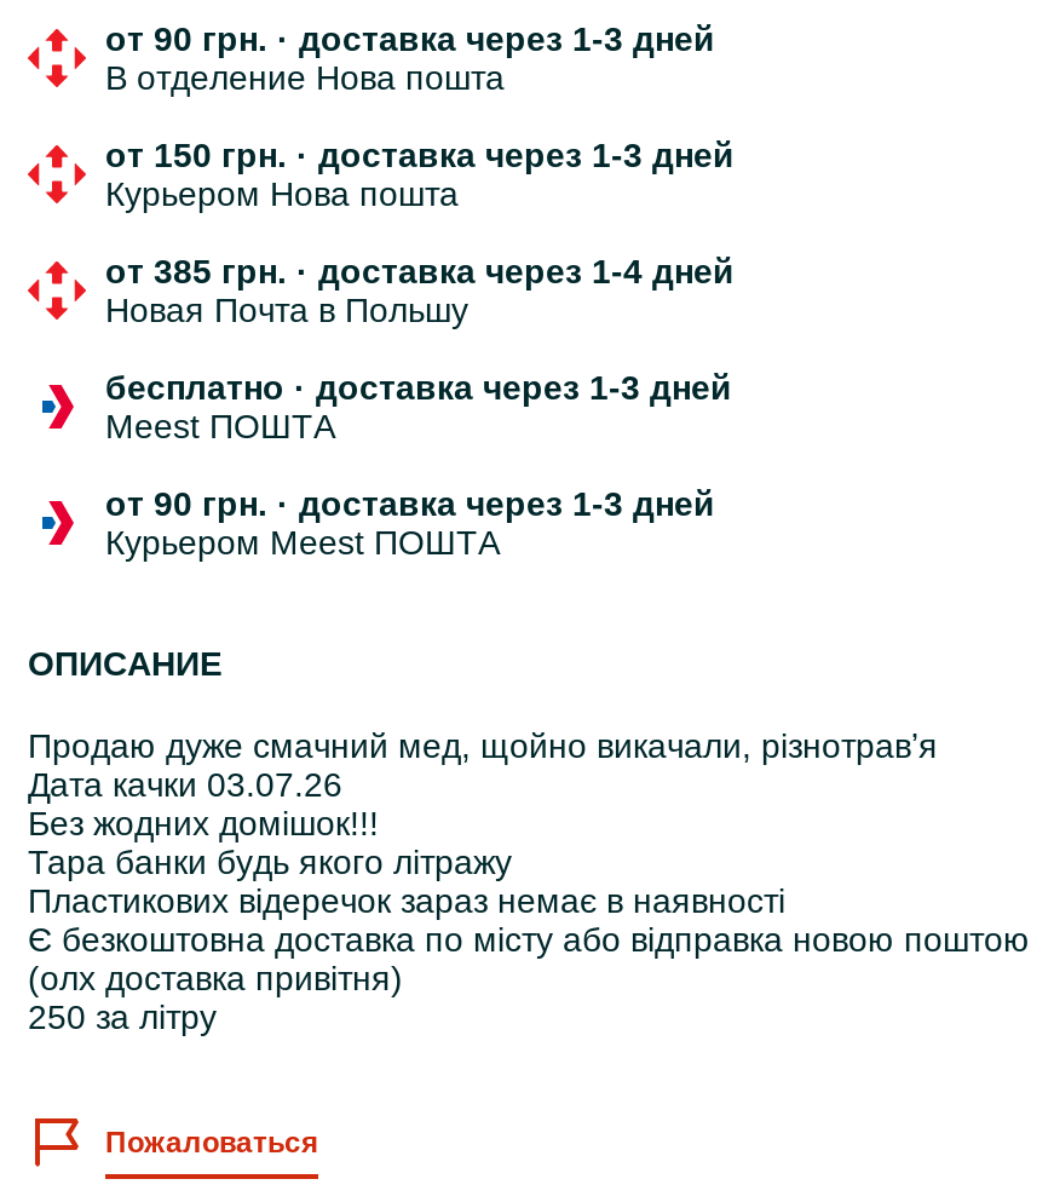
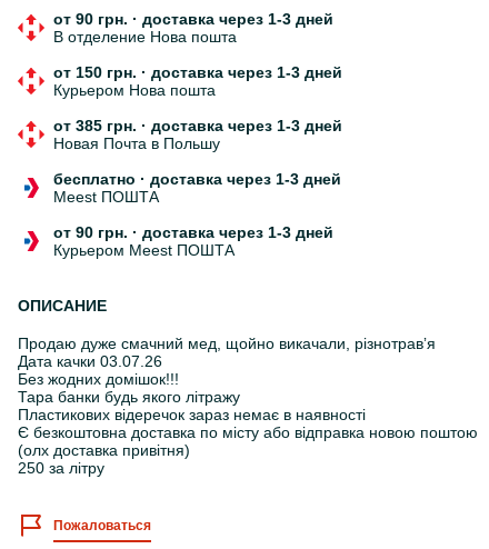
- от 385 грн. · доставка через 1-4 дней
+ от 385 грн. · доставка через 1-3 дней
